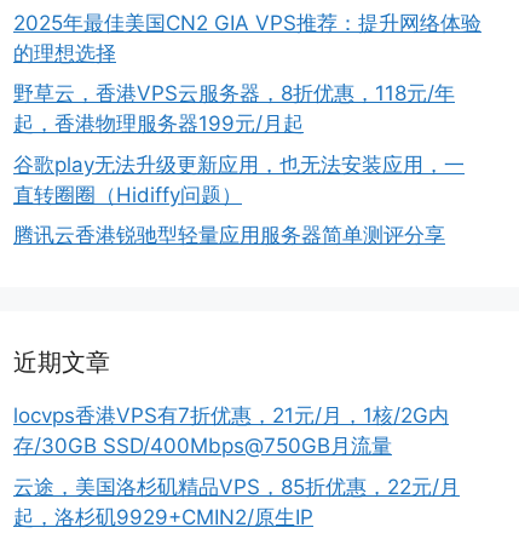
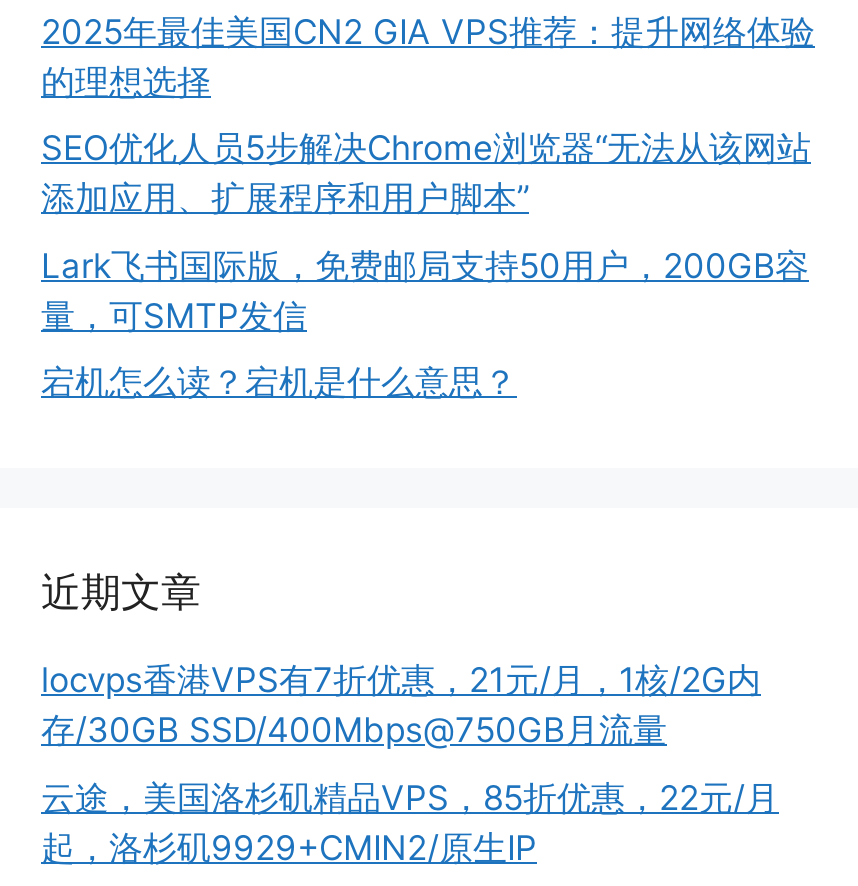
- 野草云，香港VPS云服务器，8折优惠，118元/年
- 起，香港物理服务器199元/月起
+ SEO优化人员5步解决Chrome浏览器“无法从该网站
+ 添加应用、扩展程序和用户脚本”

- 谷歌play无法升级更新应用，也无法安装应用，一
- 直转圈圈（Hidiffy问题）
+ Lark飞书国际版，免费邮局支持50用户，200GB容
+ 量，可SMTP发信

- 腾讯云香港锐驰型轻量应用服务器简单测评分享
+ 宕机怎么读？宕机是什么意思？
